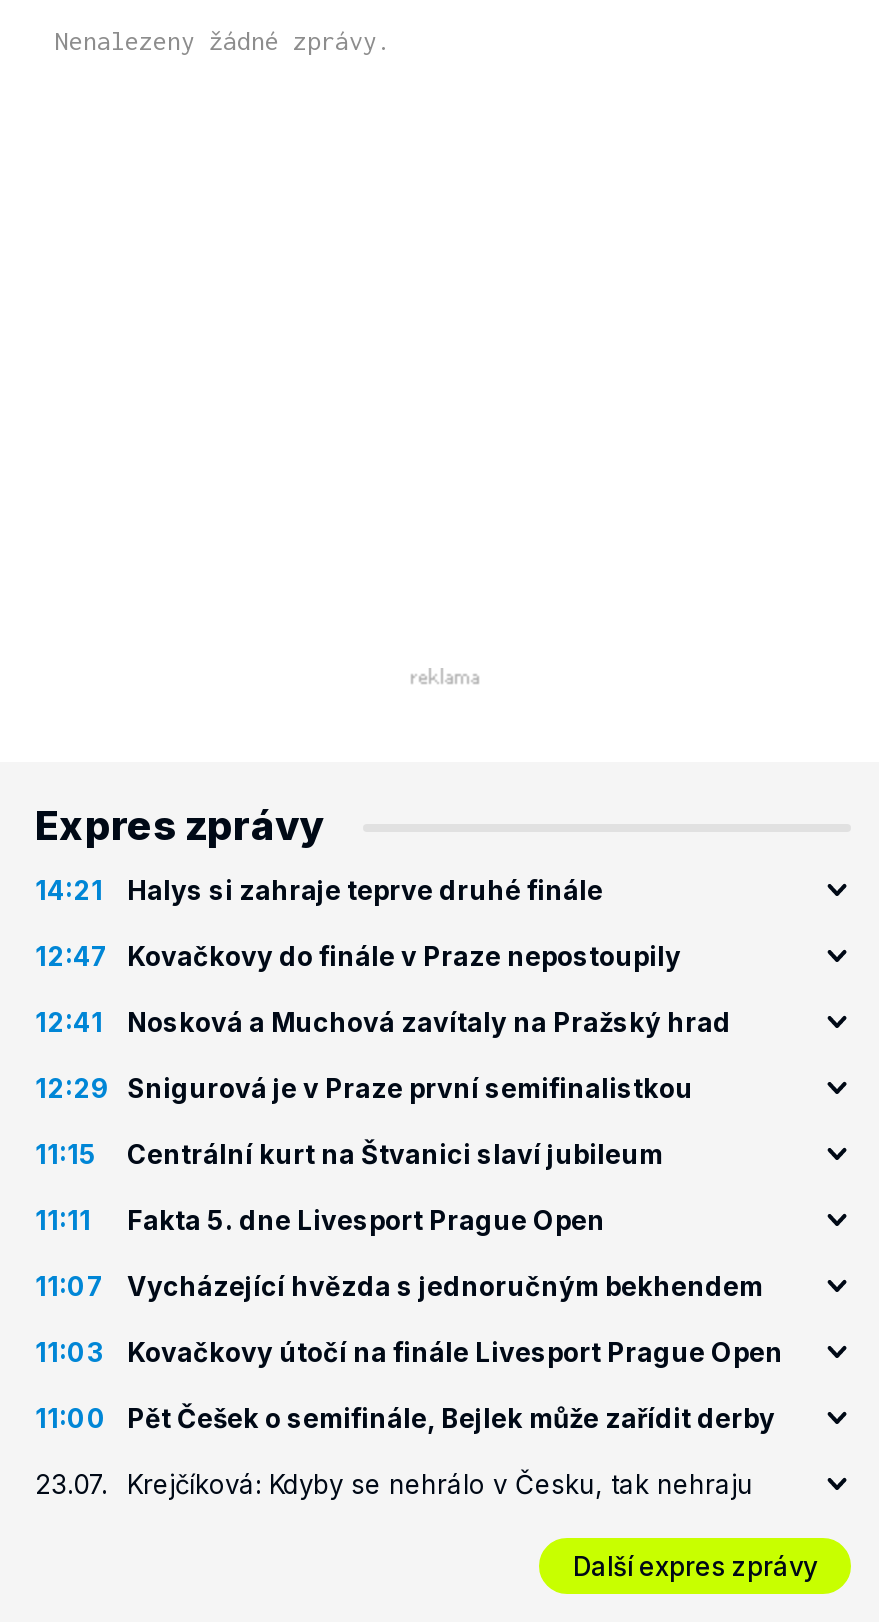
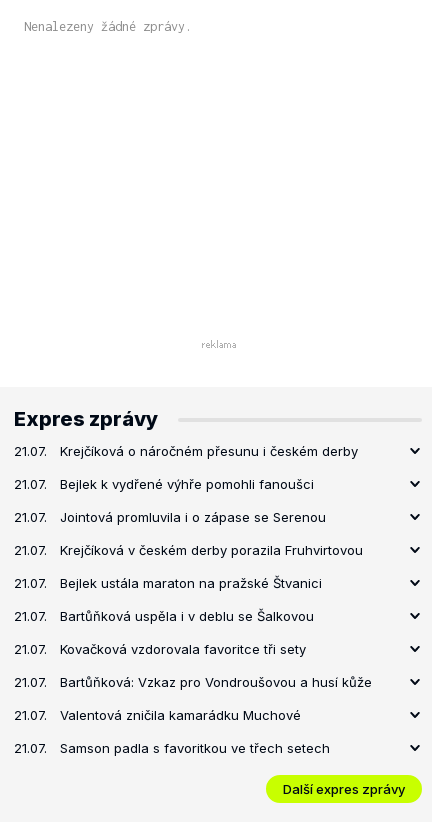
- 14:21
- Halys si zahraje teprve druhé finále
+ 21.07.
+ Krejčíková o náročném přesunu i českém derby

- 12:47 Kovačkovy do finále v Praze nepostoupily
+ 21.07.
+ Bejlek k vydřené výhře pomohli fanoušci

- 12:41
- Nosková a Muchová zavítaly na Pražský hrad
+ 21.07.
+ Jointová promluvila i o zápase se Serenou

- 12:29 Snigurová je v Praze první semifinalistkou
+ 21.07.
+ Krejčíková v českém derby porazila Fruhvirtovou

- 11:15
- Centrální kurt na Štvanici slaví jubileum
+ 21.07.
+ Bejlek ustála maraton na pražské Štvanici

- 11:11
- Fakta 5. dne Livesport Prague Open
+ 21.07.
+ Bartůňková uspěla i v deblu se Šalkovou

- 11:07
- Vycházející hvězda s jednoručným bekhendem
+ 21.07.
+ Kovačková vzdorovala favoritce tři sety

- 11:03
- Kovačkovy útočí na finále Livesport Prague Open
+ 21.07.
+ Bartůňková: Vzkaz pro Vondroušovou a husí kůže

- 11:00
- Pět Češek o semifinále, Bejlek může zařídit derby
+ 21.07.
+ Valentová zničila kamarádku Muchové

- 23.07.
- Krejčíková: Kdyby se nehrálo v Česku, tak nehraju
+ 21.07.
+ Samson padla s favoritkou ve třech setech
